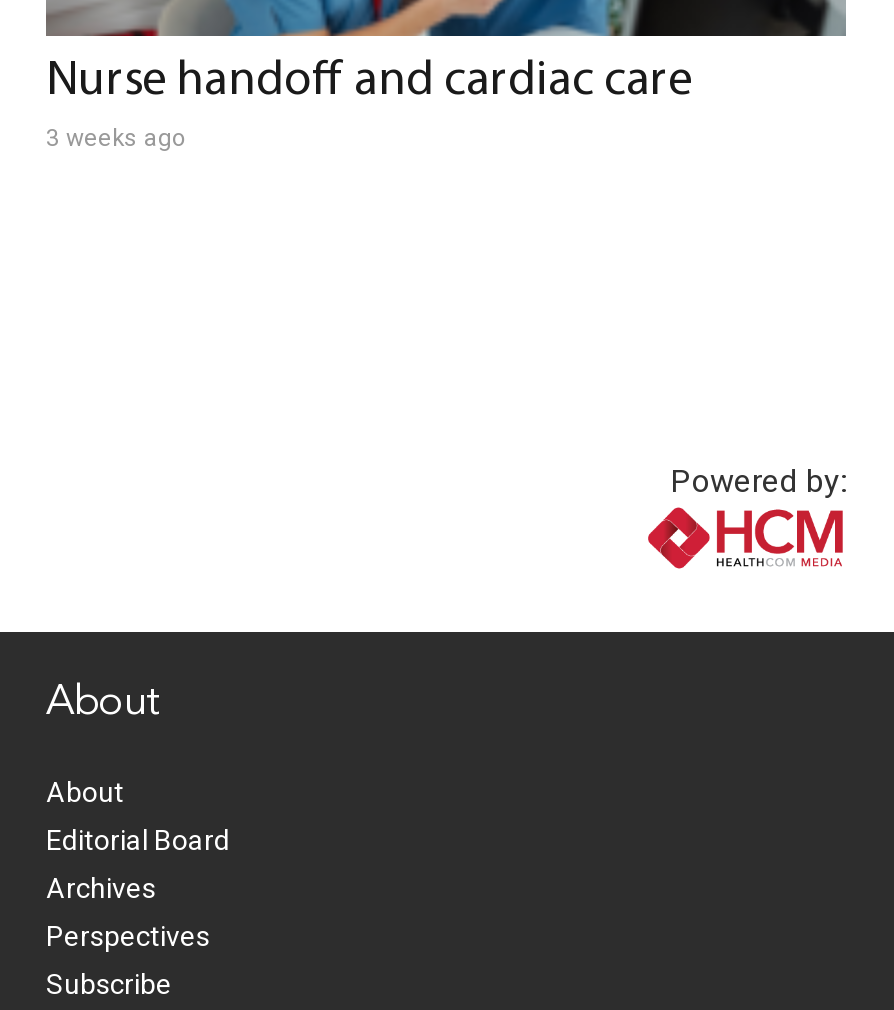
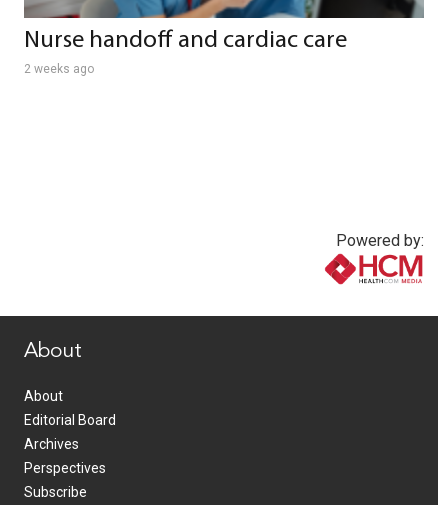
- 3 weeks ago
+ 2 weeks ago
